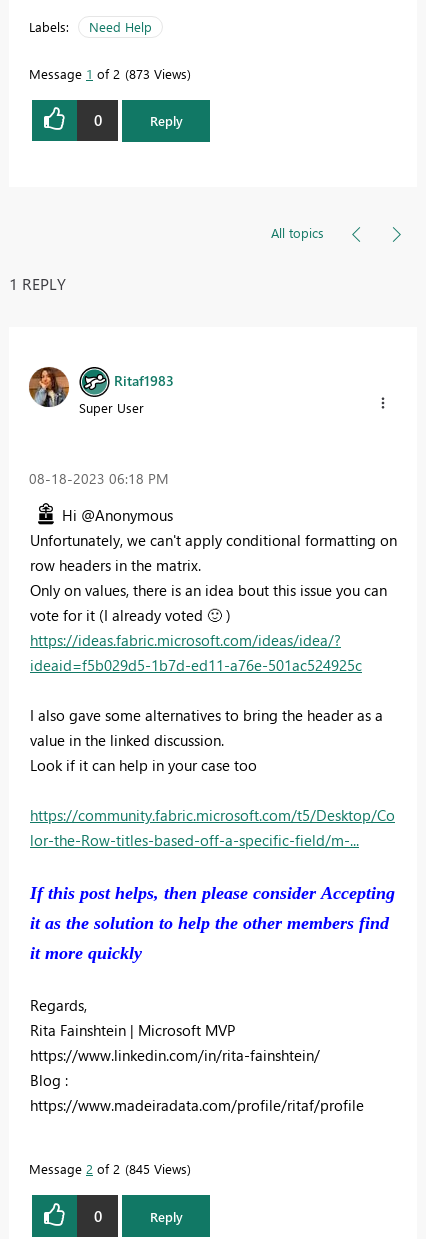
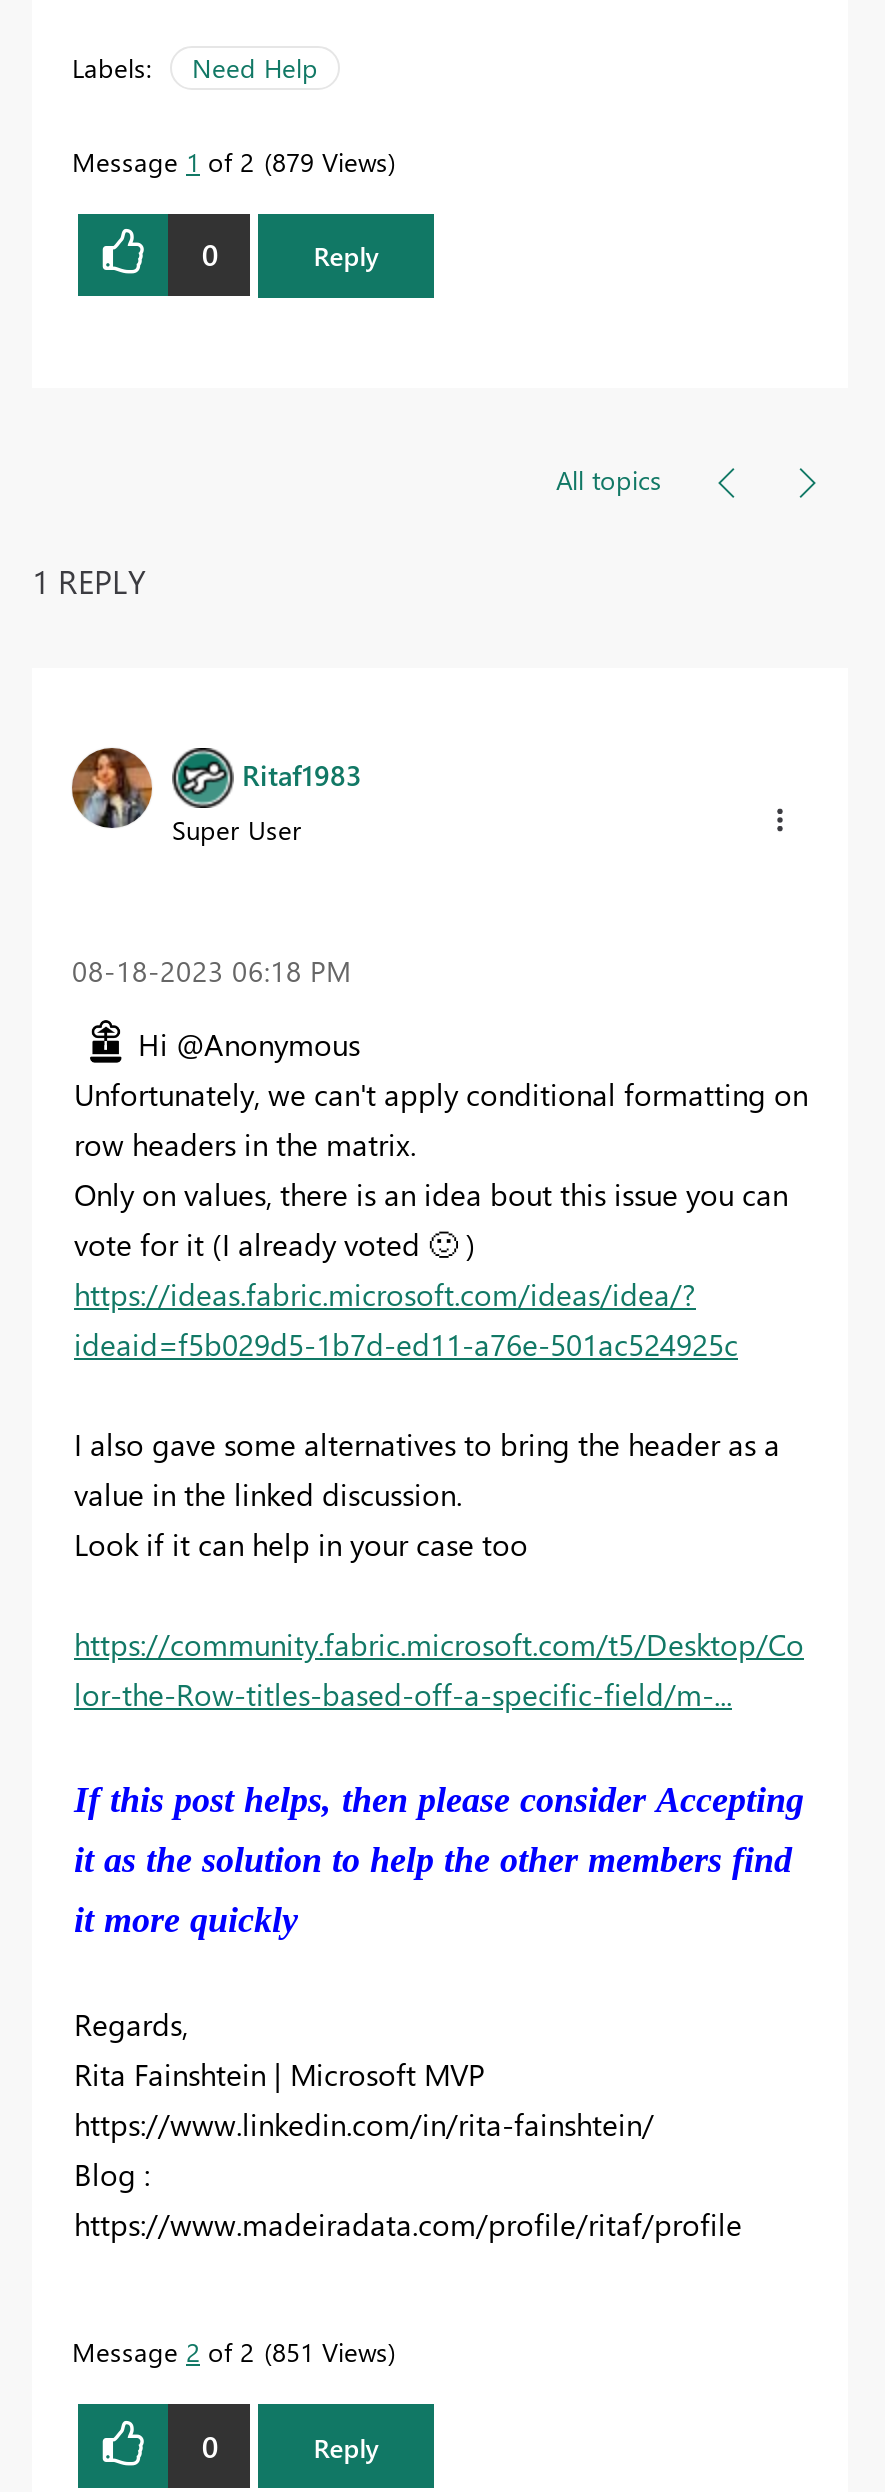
- Message 1 of 2 873 Views
+ Message 1 of 2 879 Views

- Message 2 of 2 845 Views
+ Message 2 of 2 851 Views
